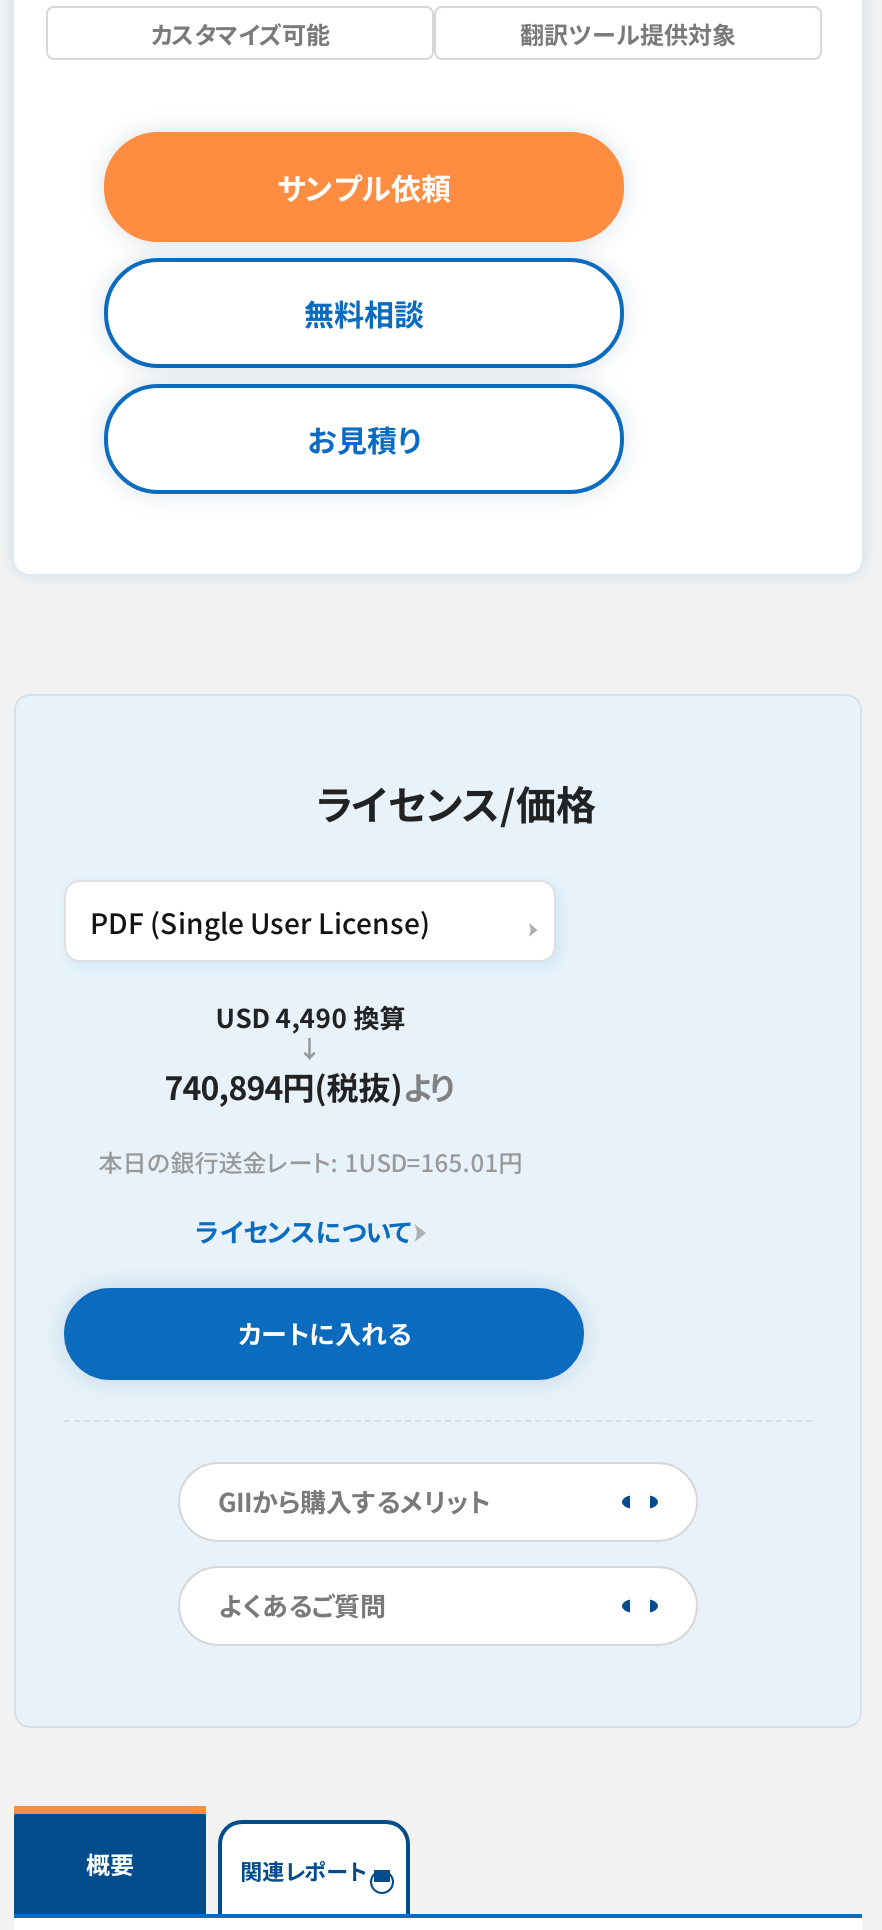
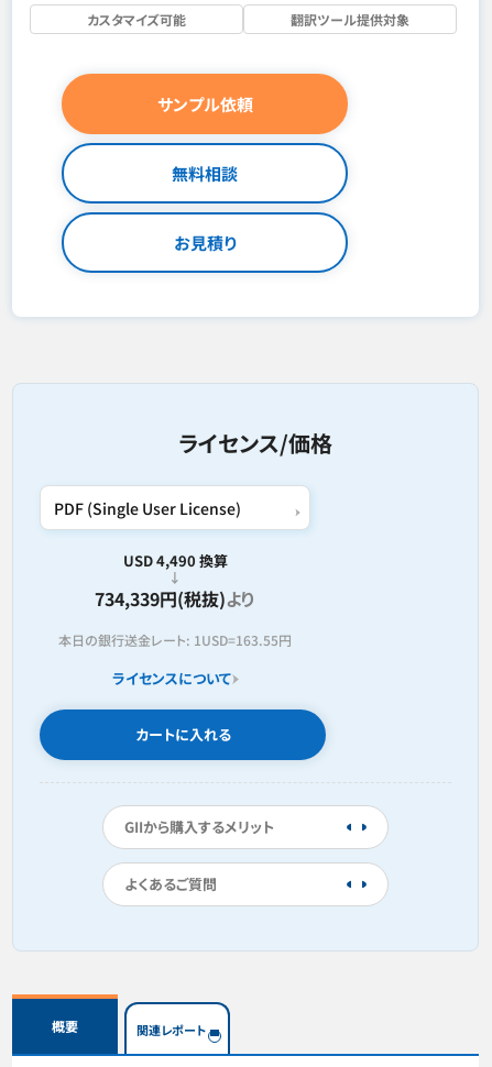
- 740,894円(税抜)より
+ 734,339円(税抜)より

- 本日の銀行送金レート: 1USD=165.01円
+ 本日の銀行送金レート: 1USD=163.55円
